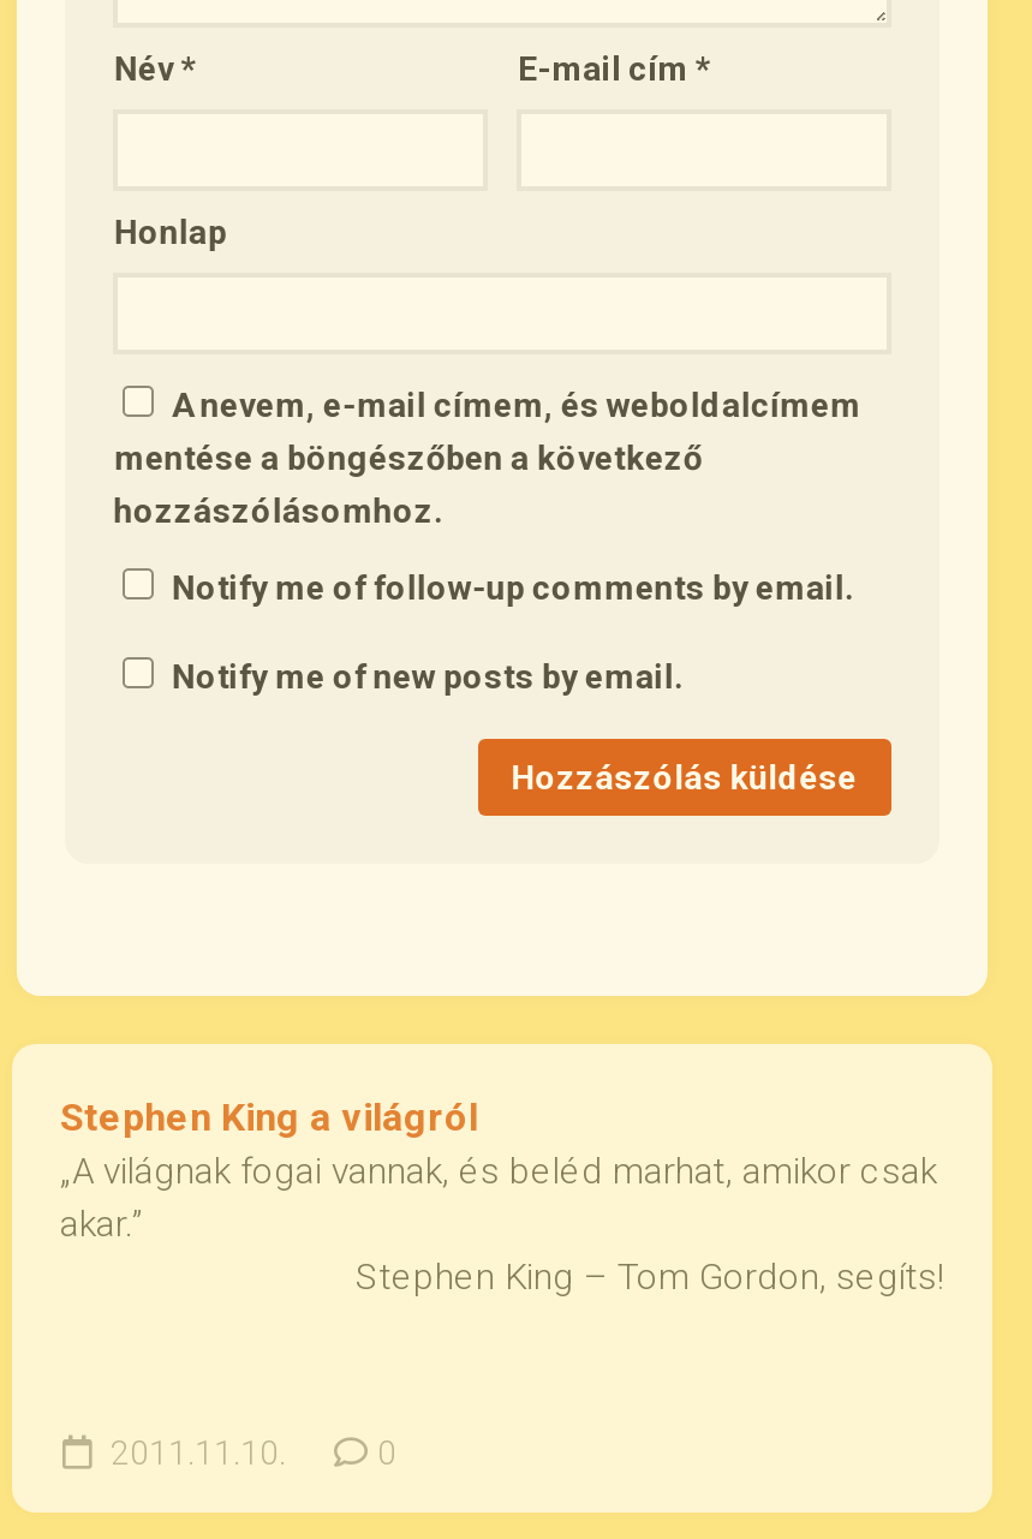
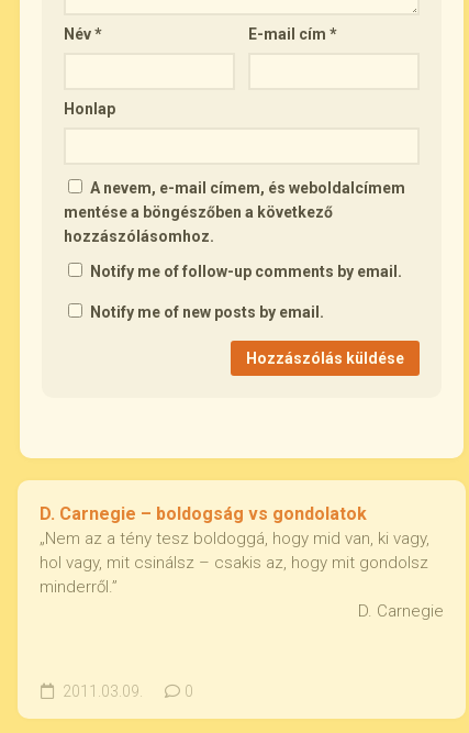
- Stephen King a világról
- „A világnak fogai vannak, és beléd marhat, amikor csak
- akar.”
- Stephen King – Tom Gordon, segíts!
+ D. Carnegie – boldogság vs gondolatok
+ „Nem az a tény tesz boldoggá, hogy mid van, ki vagy,
+ hol vagy, mit csinálsz – csakis az, hogy mit gondolsz
+ minderről.”
+ D. Carnegie

- 2011.11.10.
+ 2011.03.09.
